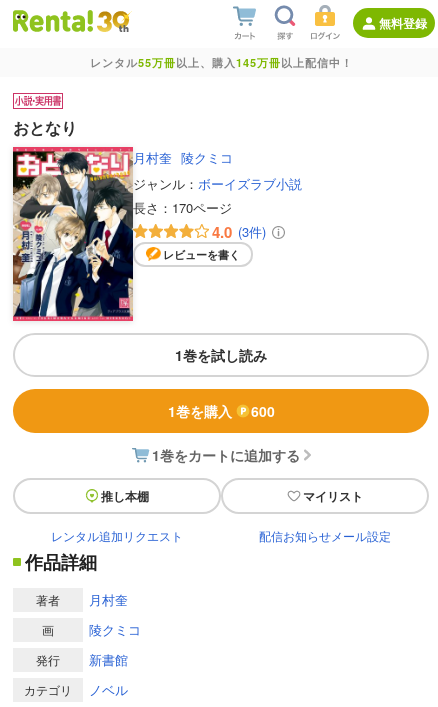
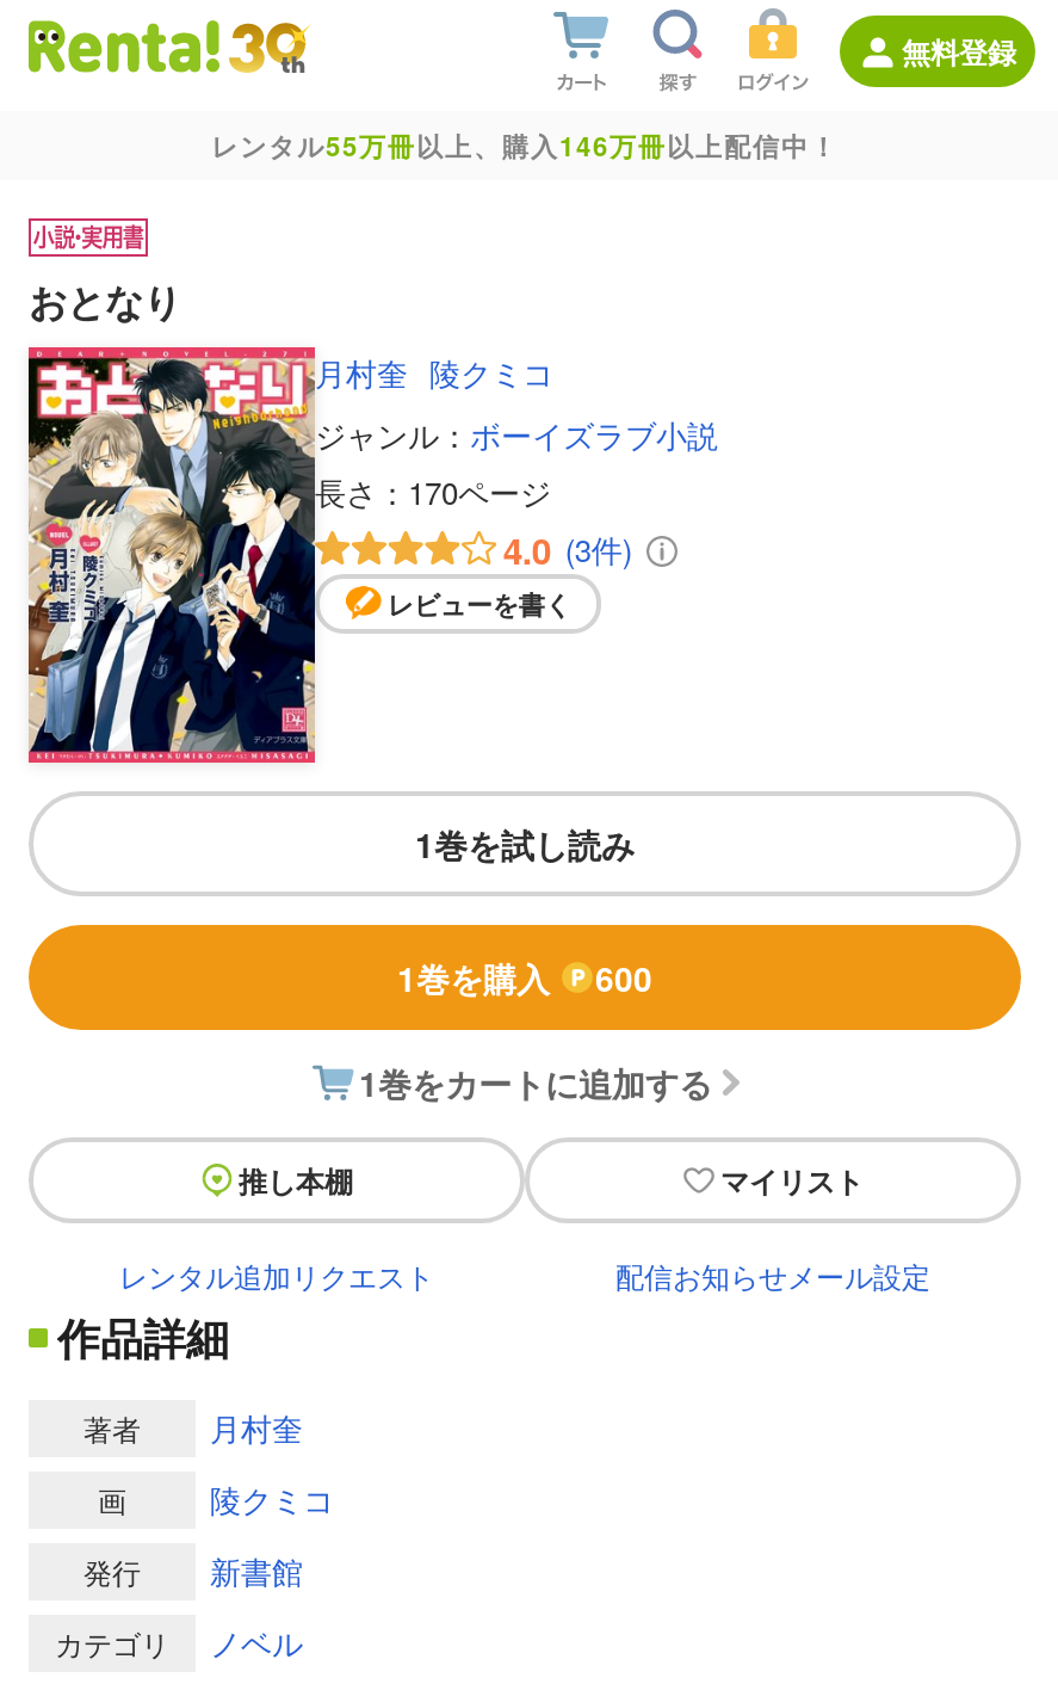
- レンタル55万冊以上、購入145万冊以上配信中！
+ レンタル55万冊以上、購入146万冊以上配信中！
